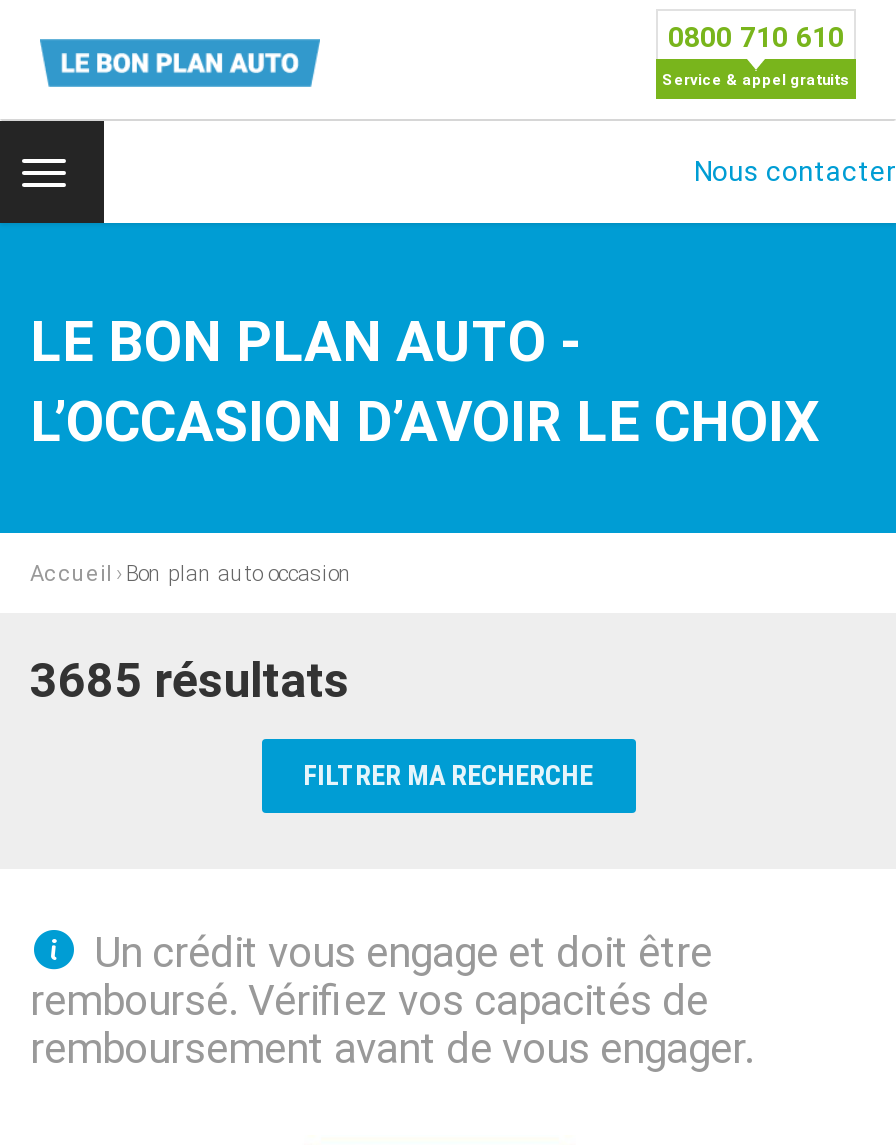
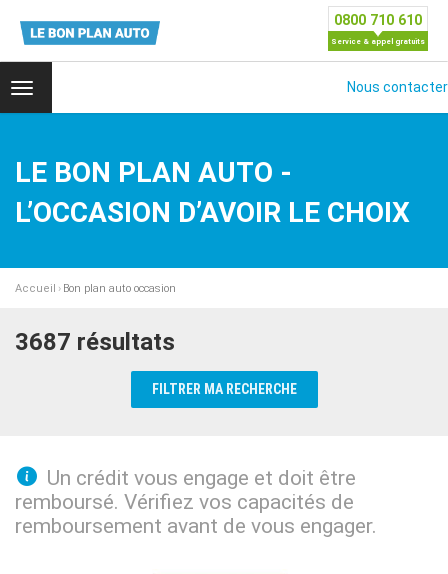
- 3685 résultats
+ 3687 résultats
